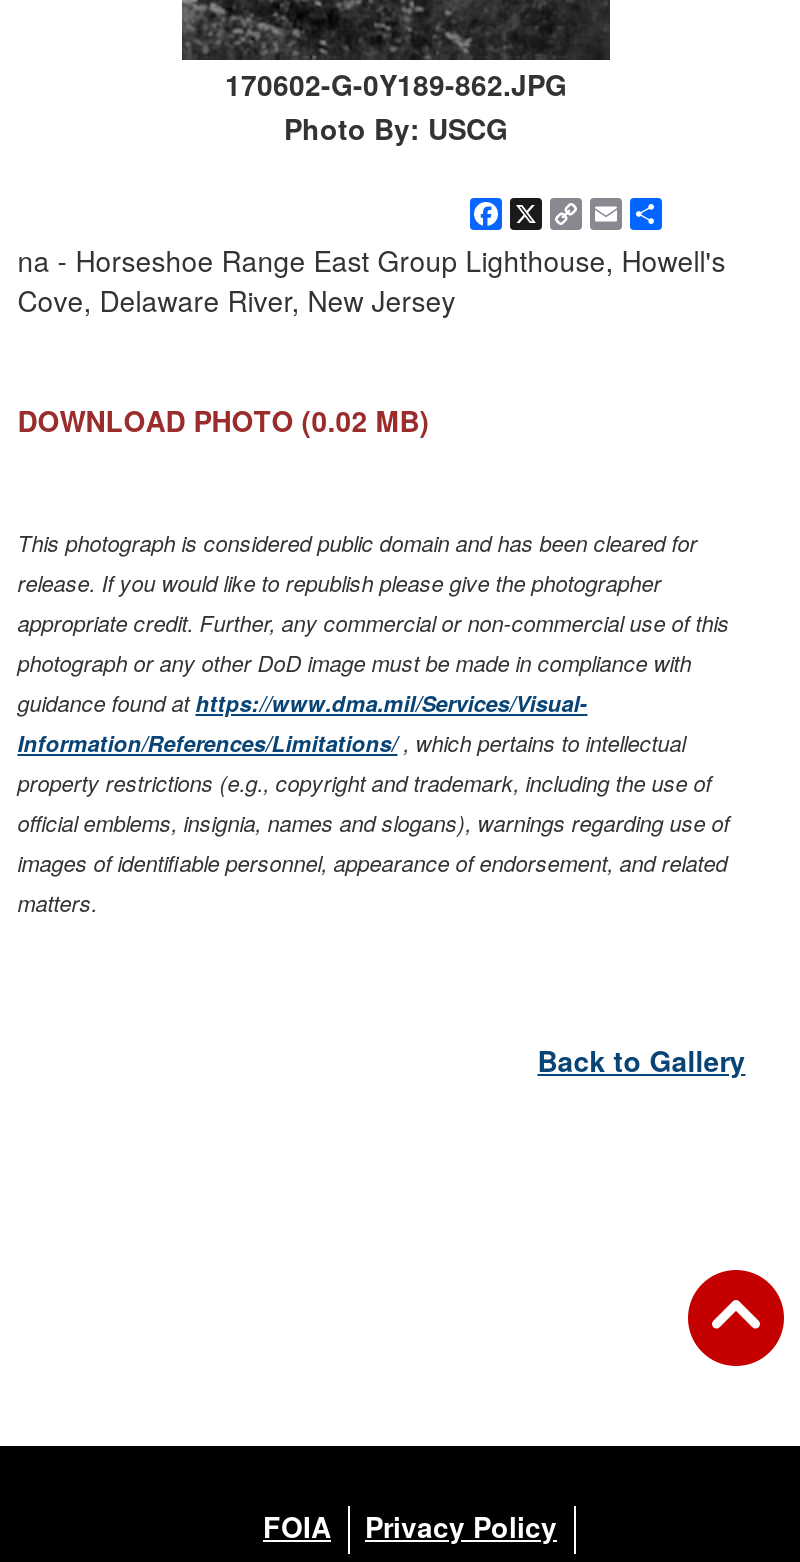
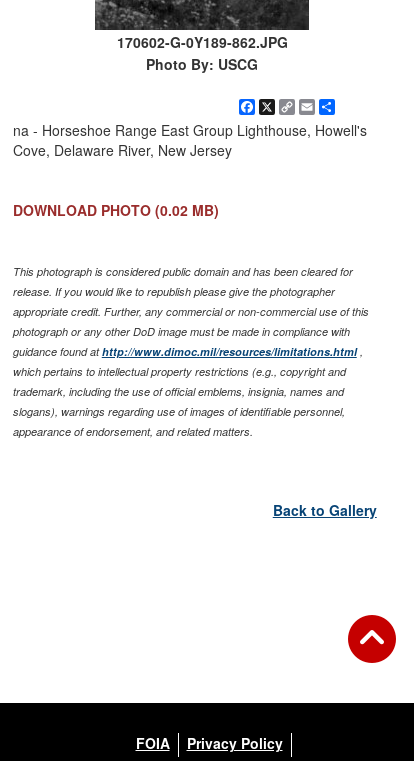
- guidance found at https://www.dma.mil/Services/Visual-
- Information/References/Limitations/, which pertains to intellectual
- property restrictions (e.g., copyright and trademark, including the use of
- official emblems, insignia, names and slogans), warnings regarding use of
- images of identifiable personnel, appearance of endorsement, and related
- matters.
+ guidance found at http://www.dimoc.mil/resources/limitations.html,
+ which pertains to intellectual property restrictions (e.g., copyright and
+ trademark, including the use of official emblems, insignia, names and
+ slogans), warnings regarding use of images of identifiable personnel,
+ appearance of endorsement, and related matters.
